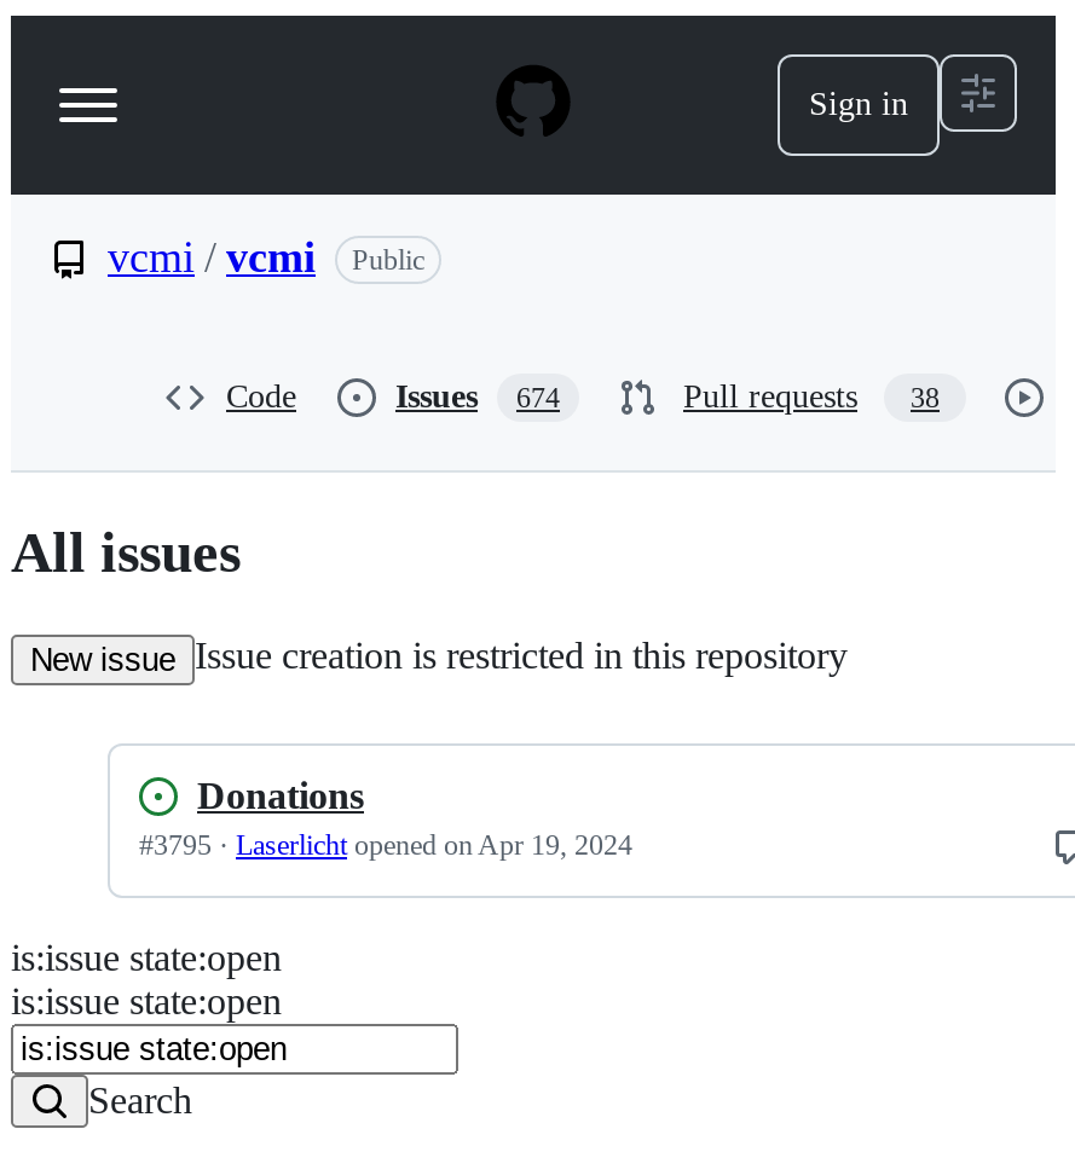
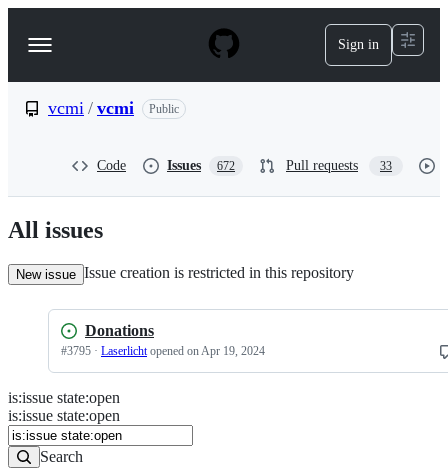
- Issues 674
+ Issues 672

- Pull requests 38
+ Pull requests 33
